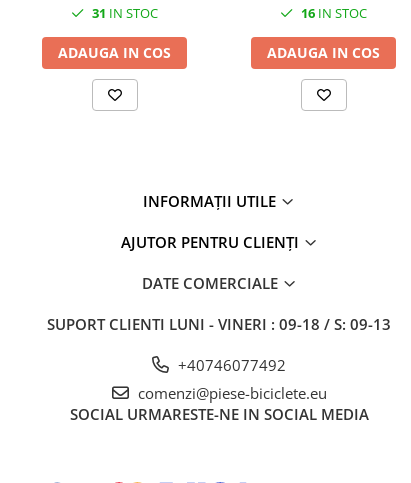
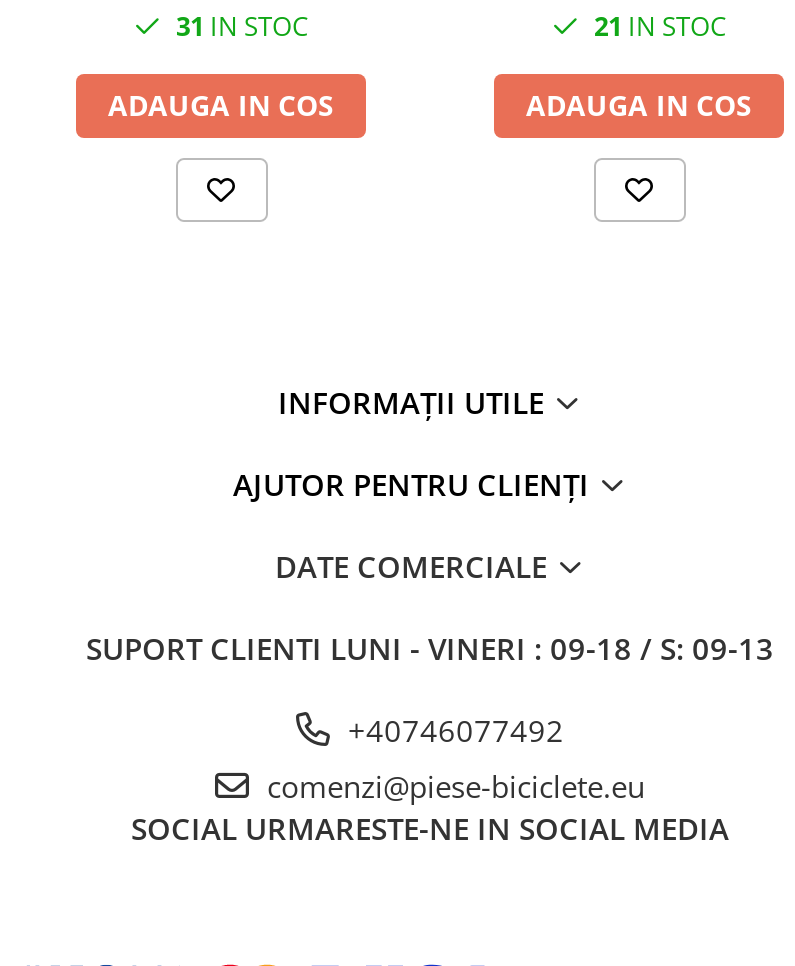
- 16 IN STOC
+ 21 IN STOC
